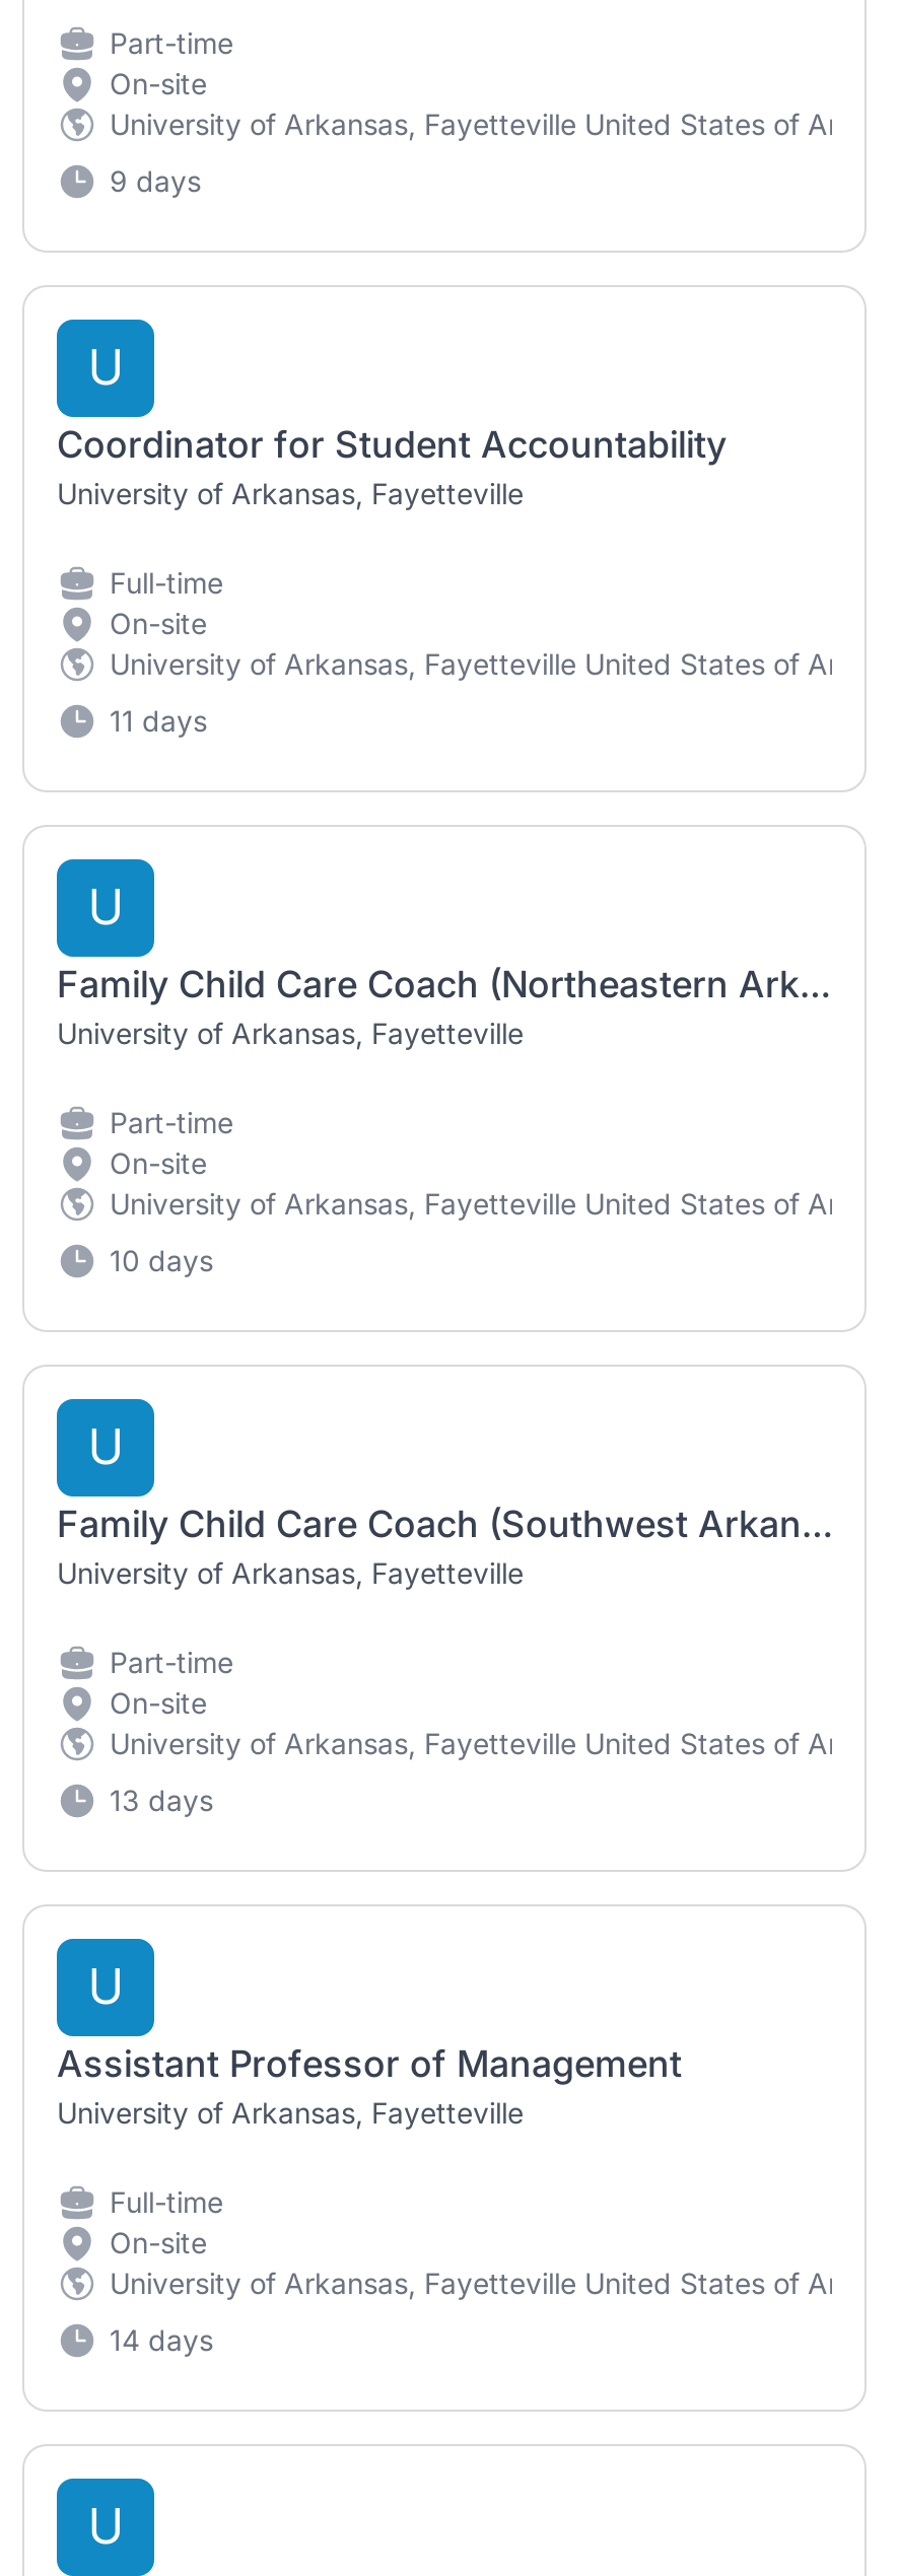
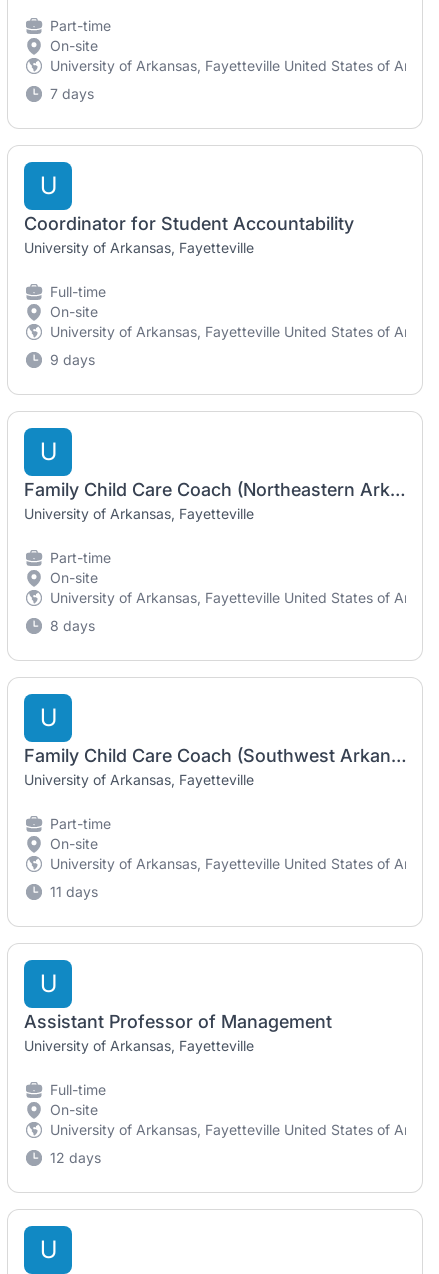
- 9 days
+ 7 days

- 11 days
+ 9 days

- 10 days
+ 8 days

- 13 days
+ 11 days

- 14 days
+ 12 days
